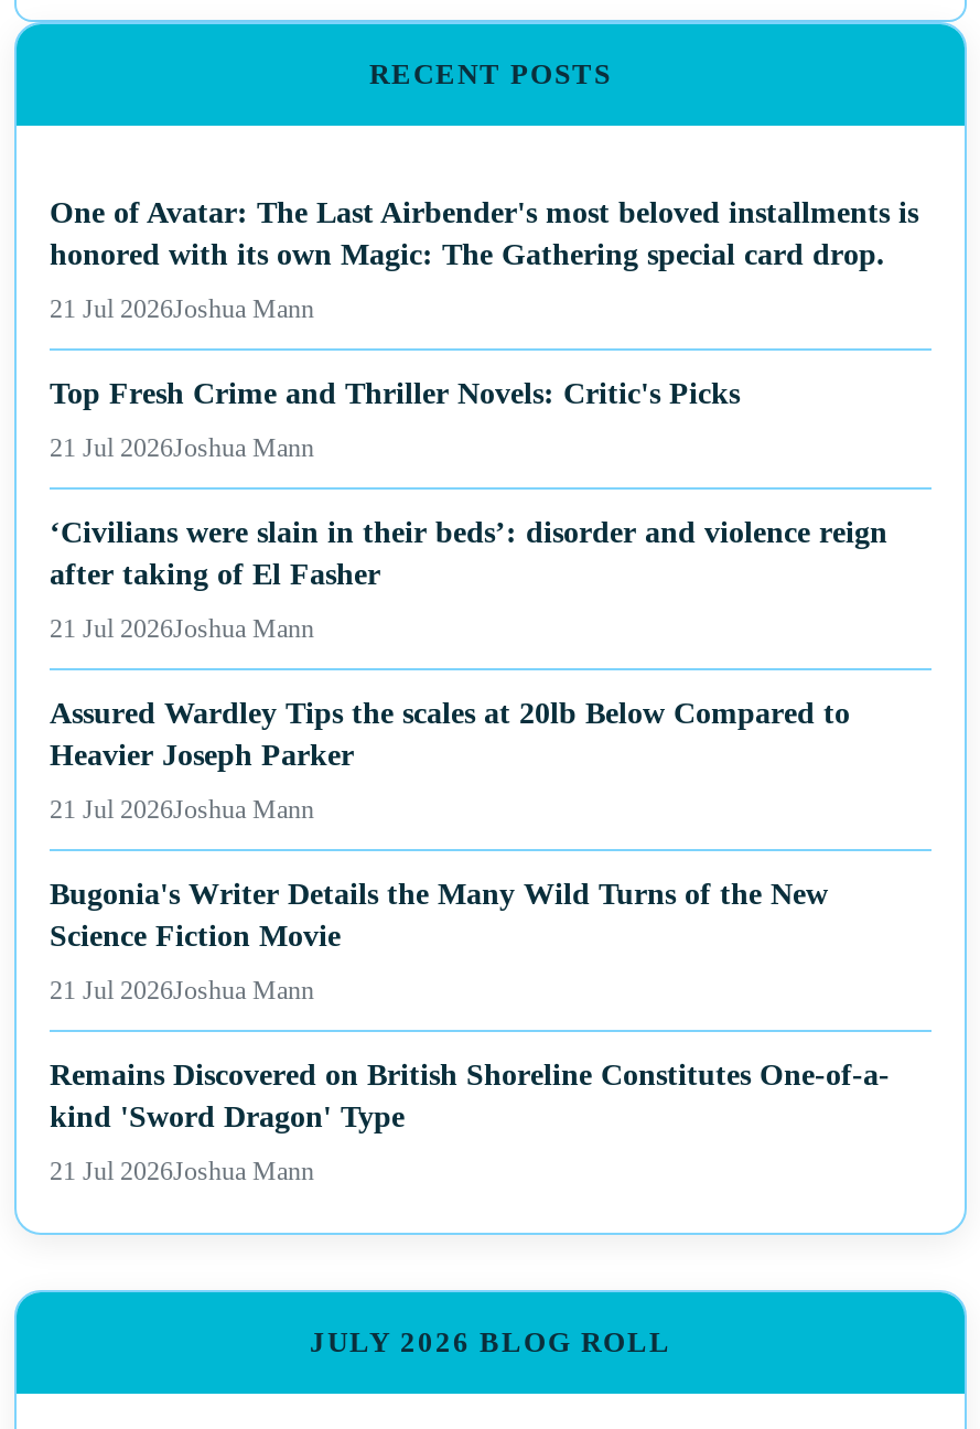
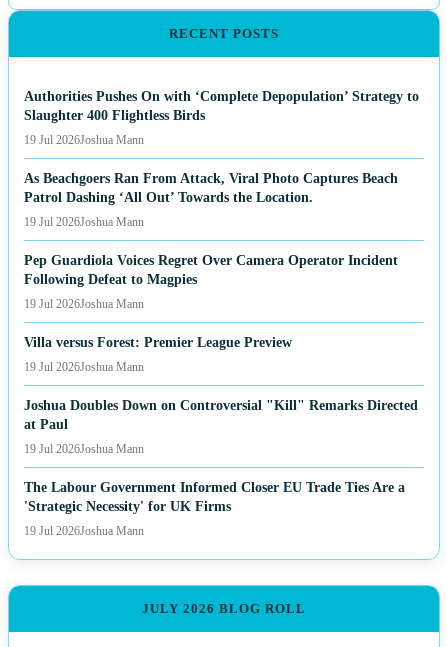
- One of Avatar: The Last Airbender's most beloved installments is
- honored with its own Magic: The Gathering special card drop.
+ Authorities Pushes On with ‘Complete Depopulation’ Strategy to
+ Slaughter 400 Flightless Birds

- 21 Jul 2026Joshua Mann
+ 19 Jul 2026Joshua Mann

- Top Fresh Crime and Thriller Novels: Critic's Picks
+ As Beachgoers Ran From Attack, Viral Photo Captures Beach
+ Patrol Dashing ‘All Out’ Towards the Location.

- 21 Jul 2026Joshua Mann
+ 19 Jul 2026Joshua Mann

- ‘Civilians were slain in their beds’: disorder and violence reign
- after taking of El Fasher
+ Pep Guardiola Voices Regret Over Camera Operator Incident
+ Following Defeat to Magpies

- 21 Jul 2026Joshua Mann
+ 19 Jul 2026Joshua Mann

- Assured Wardley Tips the scales at 20lb Below Compared to
- Heavier Joseph Parker
+ Villa versus Forest: Premier League Preview

- 21 Jul 2026Joshua Mann
+ 19 Jul 2026Joshua Mann

- Bugonia's Writer Details the Many Wild Turns of the New
- Science Fiction Movie
+ Joshua Doubles Down on Controversial "Kill" Remarks Directed
+ at Paul

- 21 Jul 2026Joshua Mann
+ 19 Jul 2026Joshua Mann

- Remains Discovered on British Shoreline Constitutes One-of-a-
- kind 'Sword Dragon' Type
+ The Labour Government Informed Closer EU Trade Ties Are a
+ 'Strategic Necessity' for UK Firms

- 21 Jul 2026Joshua Mann
+ 19 Jul 2026Joshua Mann
